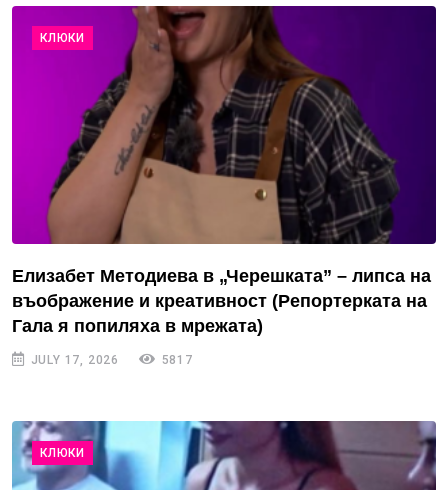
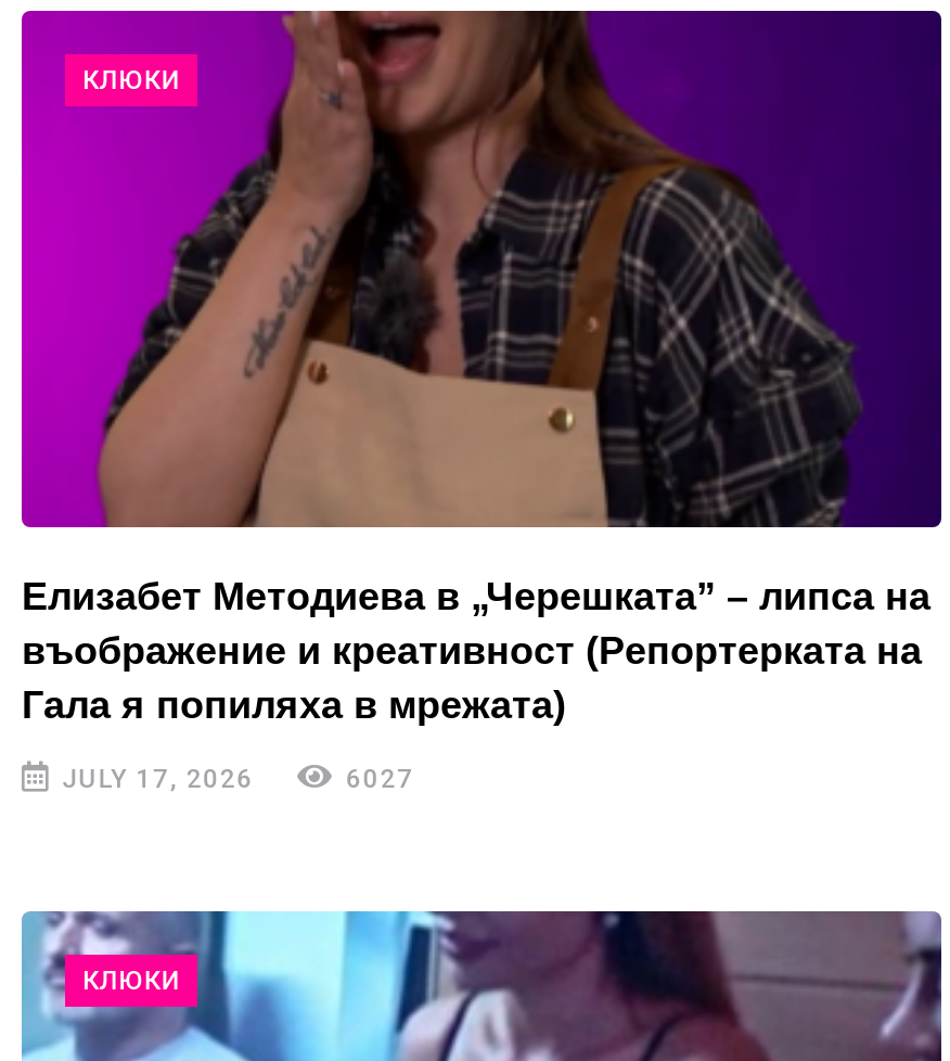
- 5817
+ 6027
